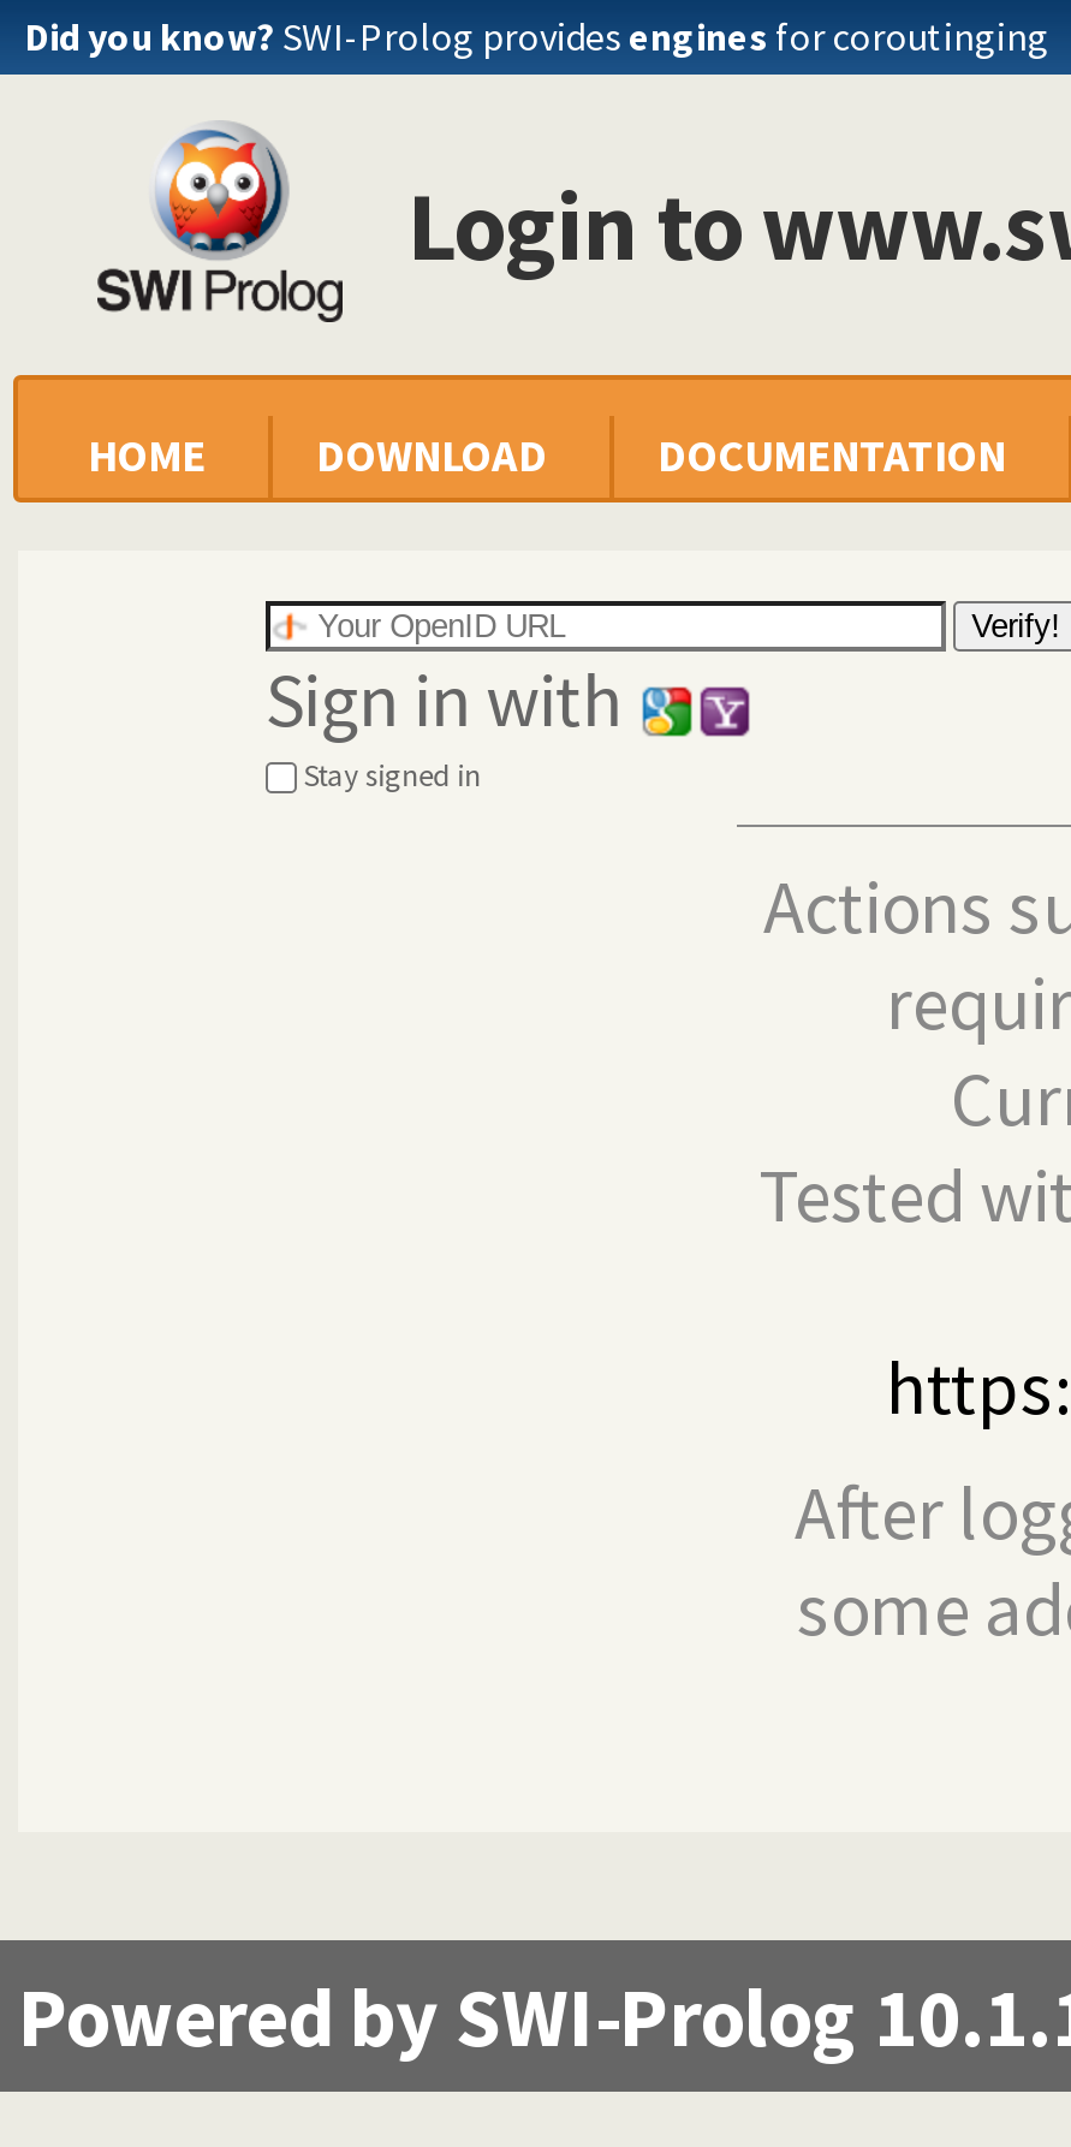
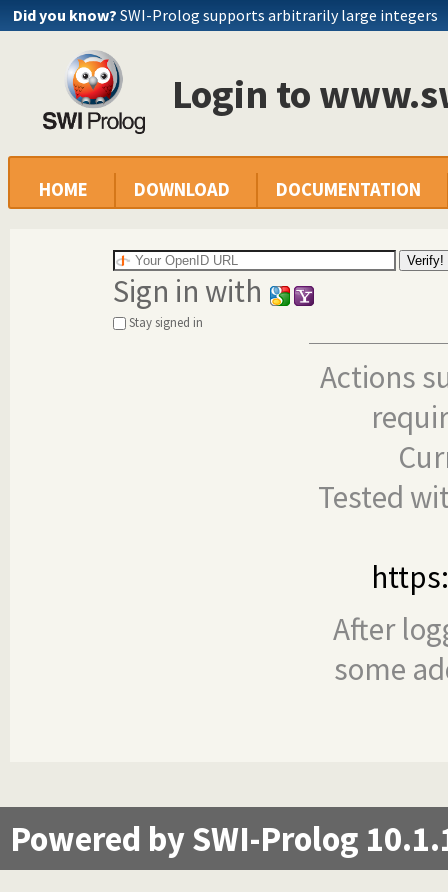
- Did you know? SWI-Prolog provides engines for coroutinging
+ Did you know? SWI-Prolog supports arbitrarily large integers
